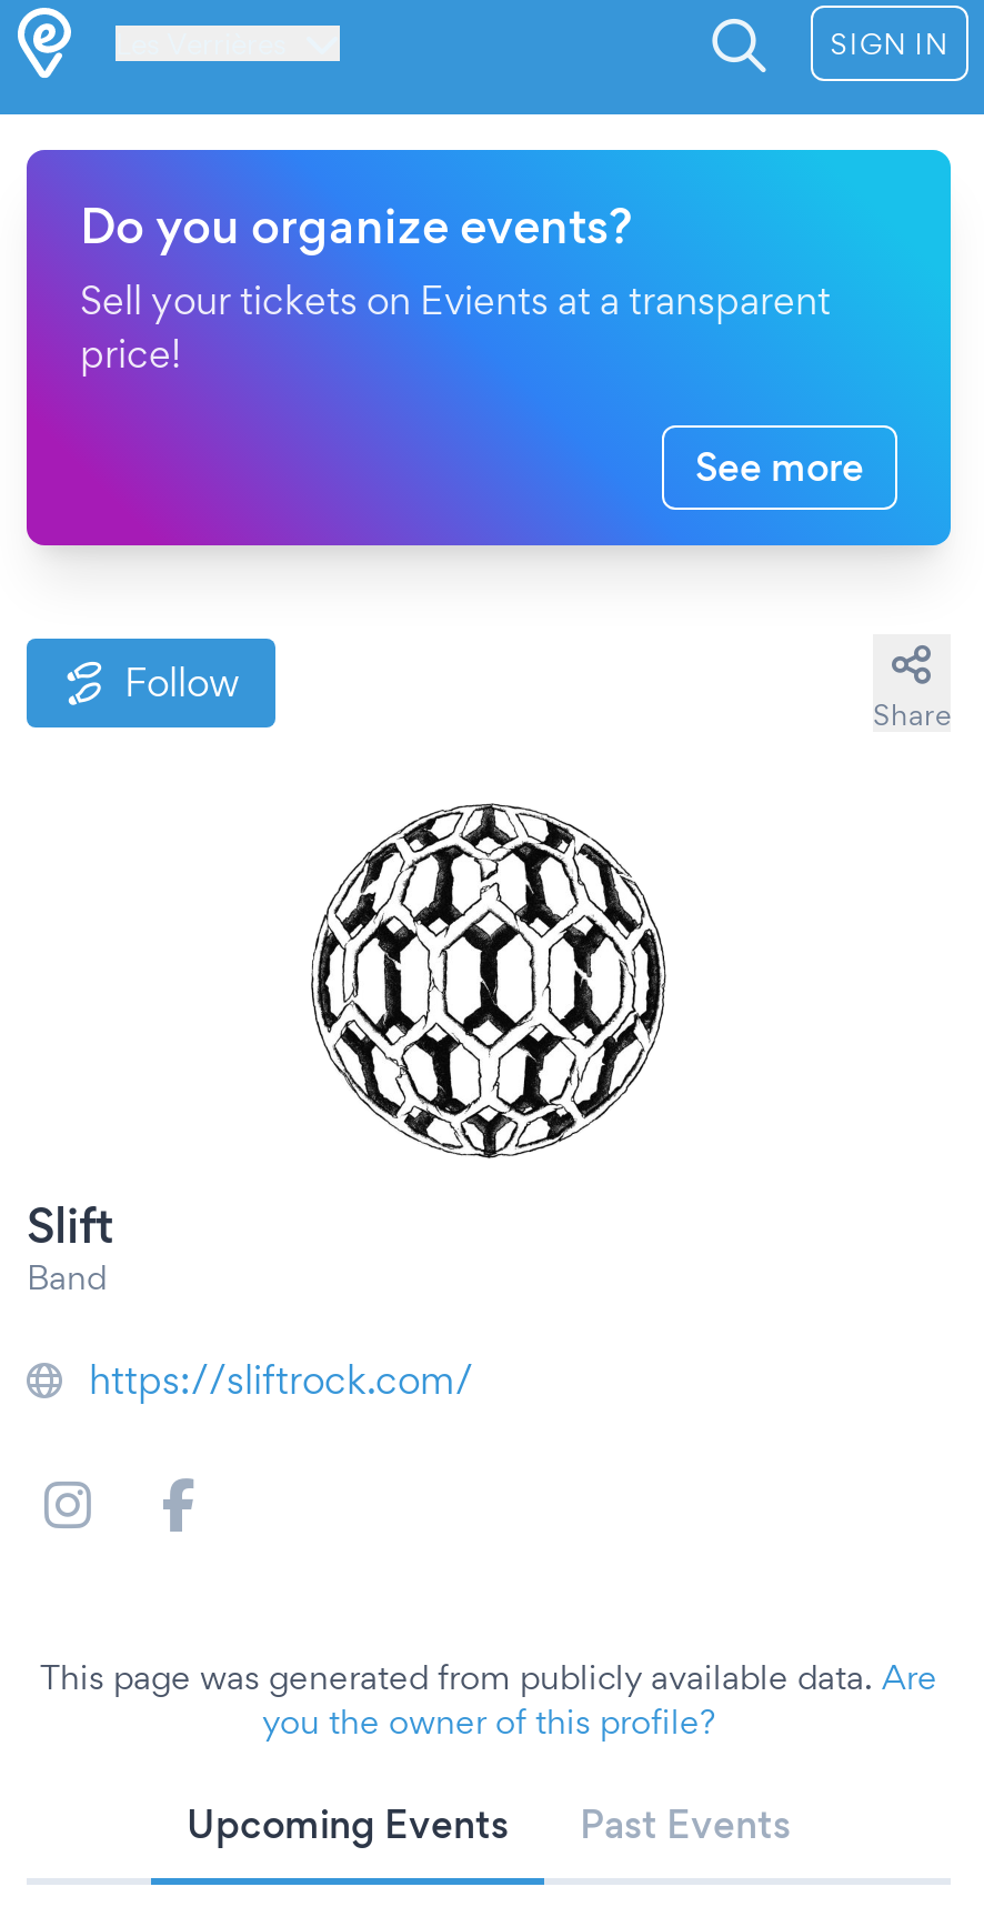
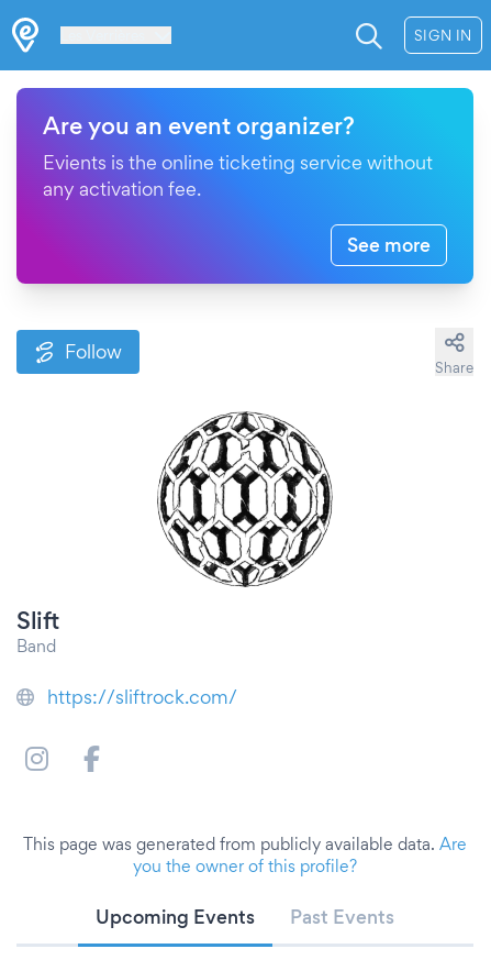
- Do you organize events?
- Sell your tickets on Evients at a transparent
- price!
+ Are you an event organizer?
+ Evients is the online ticketing service without
+ any activation fee.
